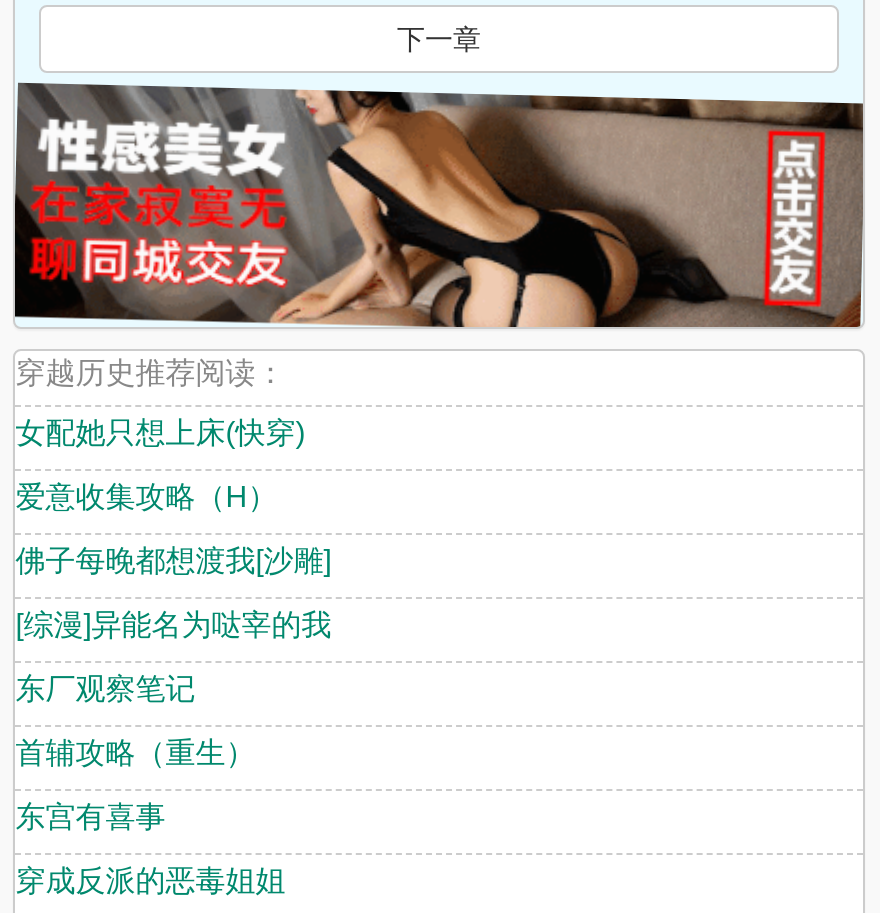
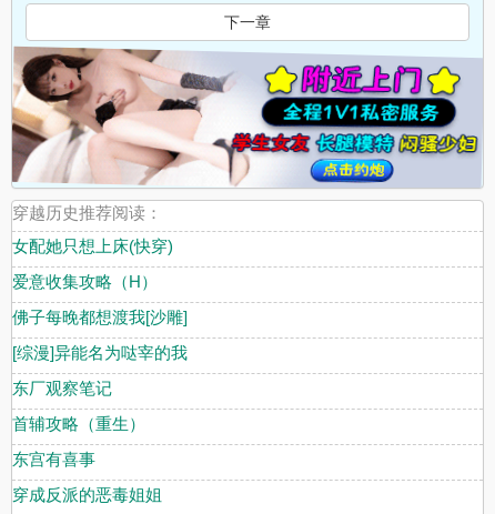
- [image]
+ [image]
